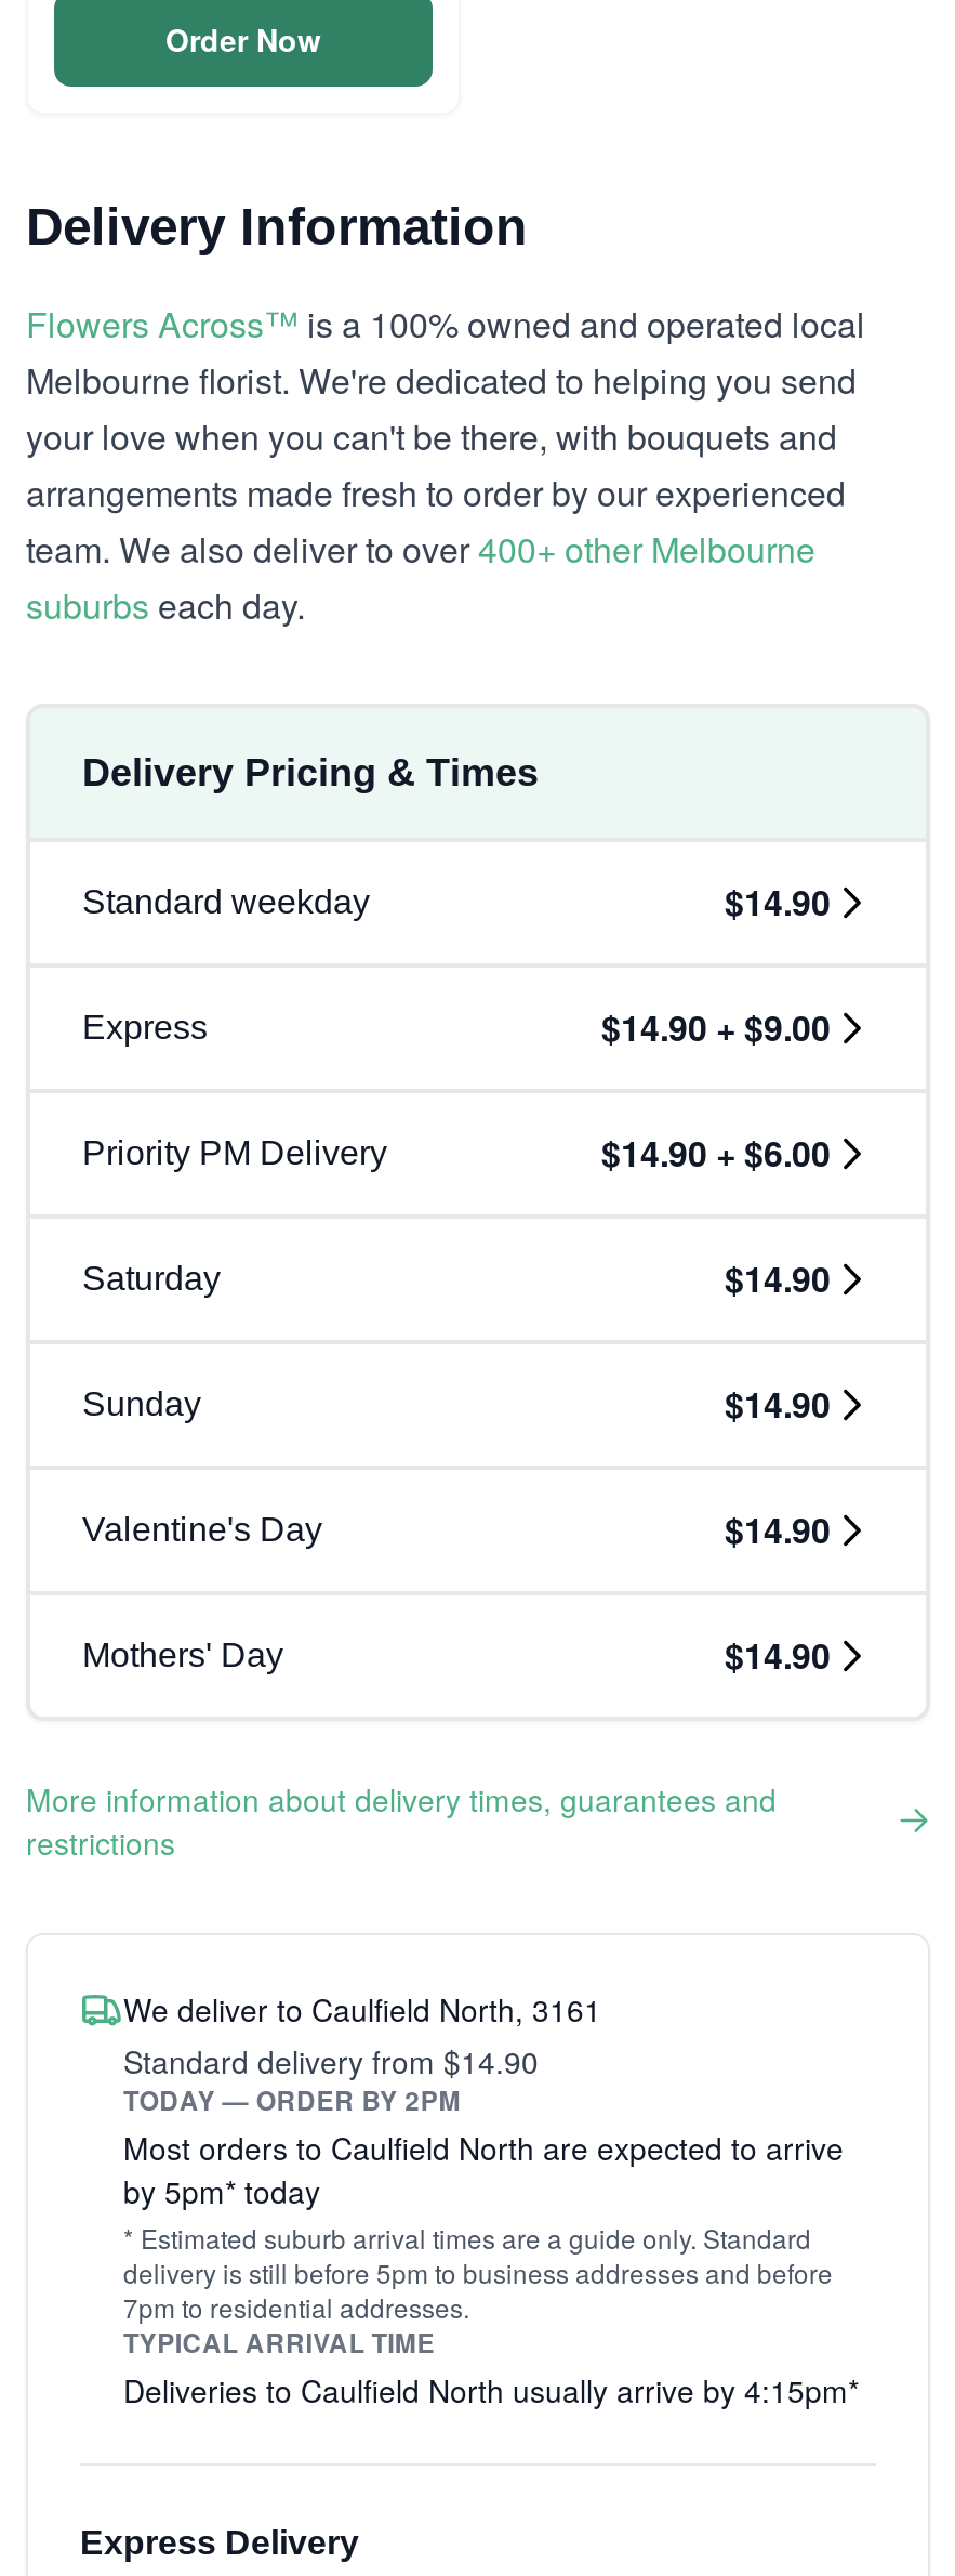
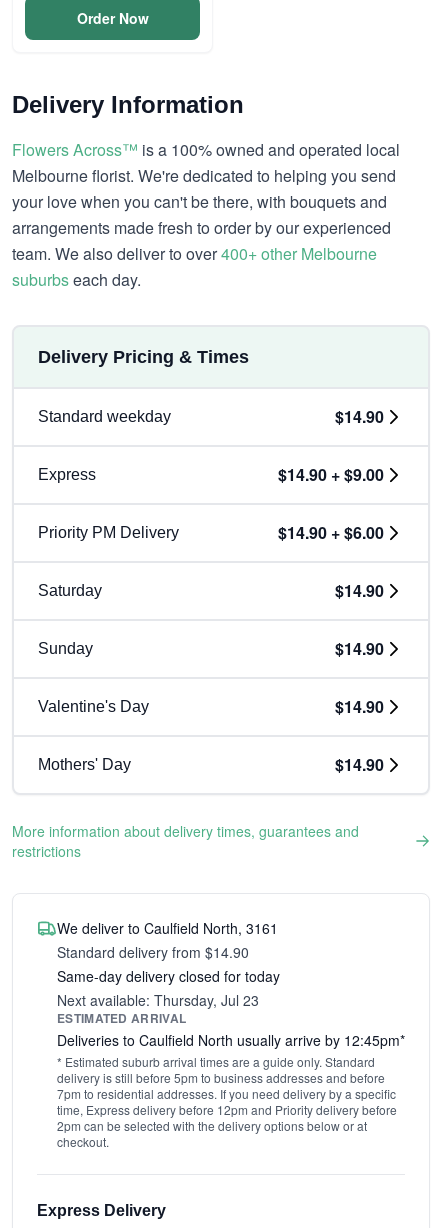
- TODAY — ORDER BY 2PM
- Most orders to Caulfield North are expected to arrive
- by 5pm* today
+ Same-day delivery closed for today
+ Next available: Thursday, Jul 23
+ ESTIMATED ARRIVAL
+ Deliveries to Caulfield North usually arrive by 12:45pm*

- 7pm to residential addresses.
- TYPICAL ARRIVAL TIME
- Deliveries to Caulfield North usually arrive by 4:15pm*
+ 7pm to residential addresses. If you need delivery by a specific
+ time, Express delivery before 12pm and Priority delivery before
+ 2pm can be selected with the delivery options below or at
+ checkout.
